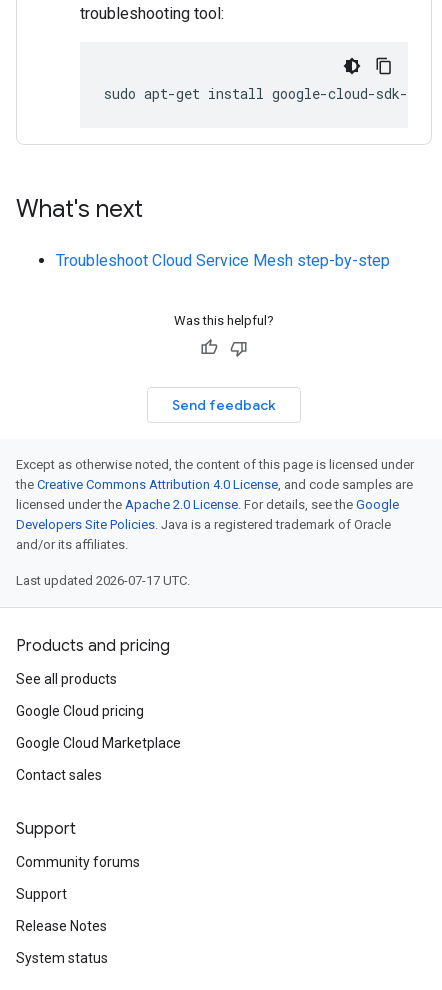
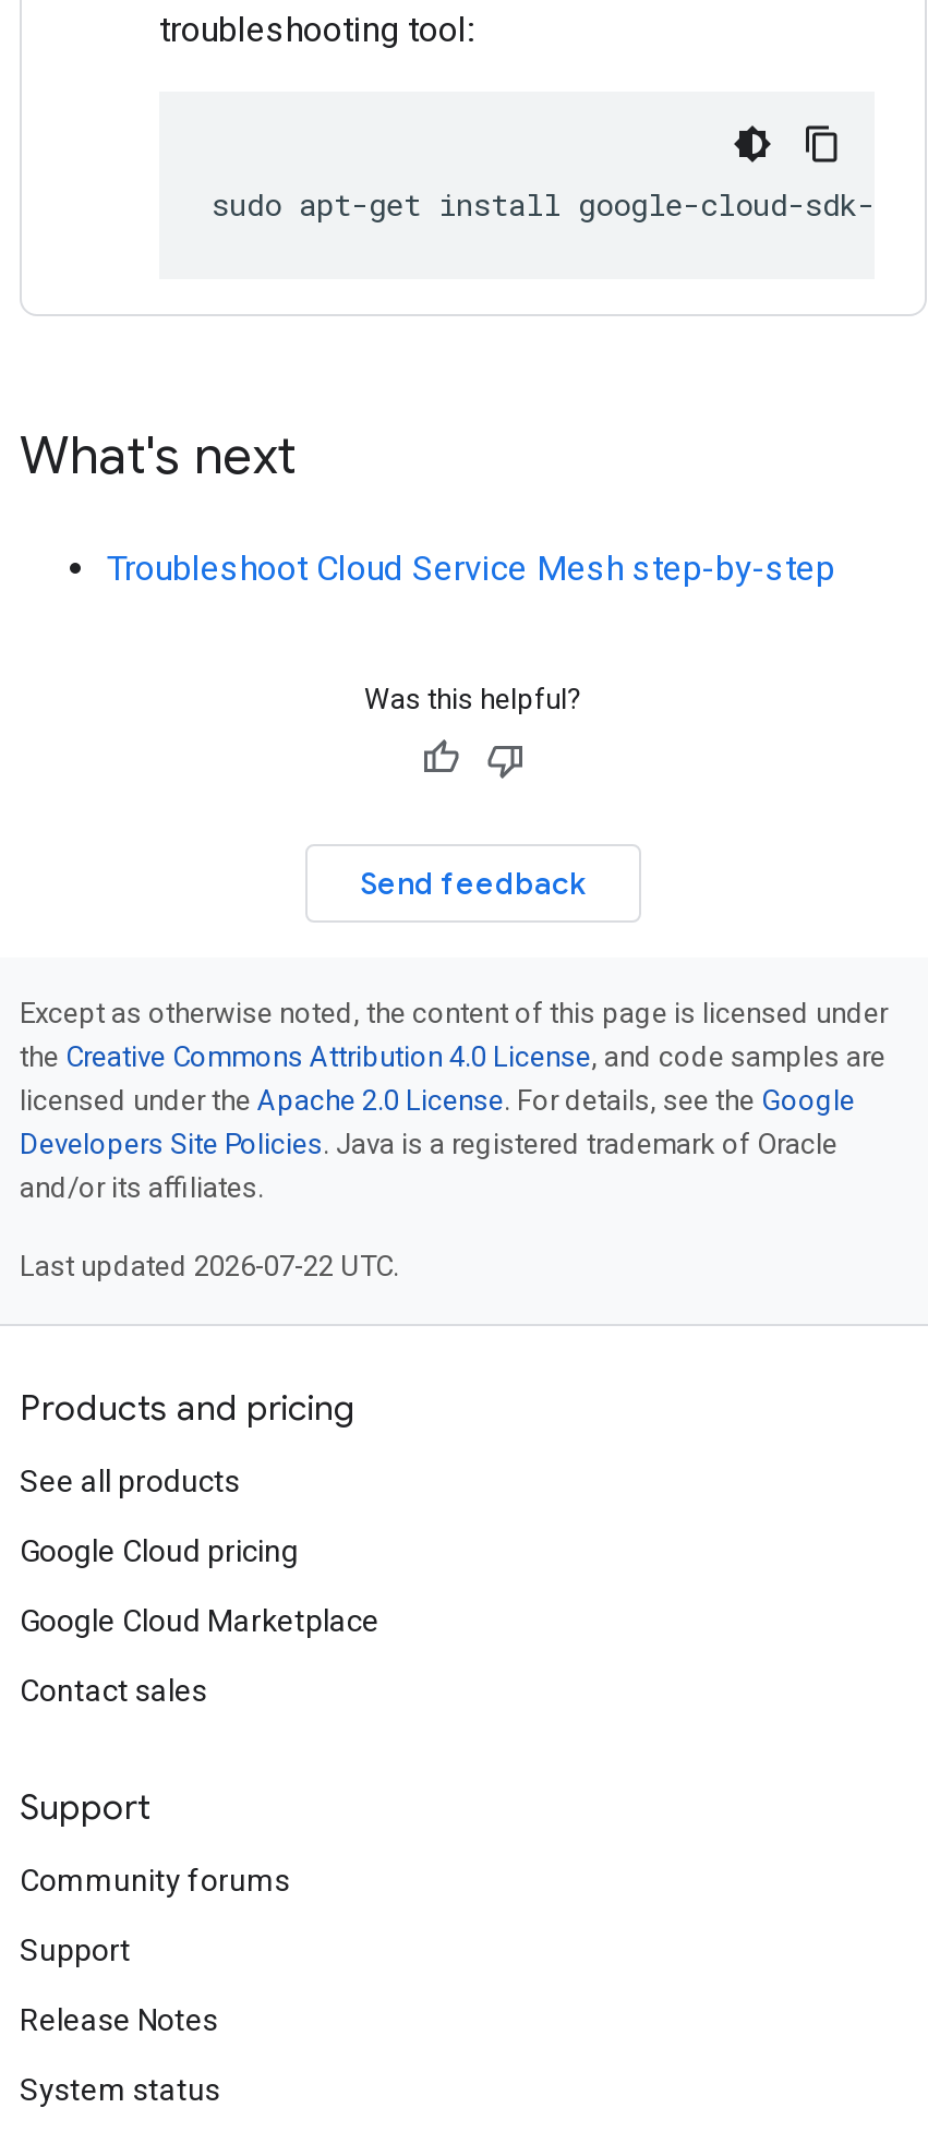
- Last updated 2026-07-17 UTC.
+ Last updated 2026-07-22 UTC.
